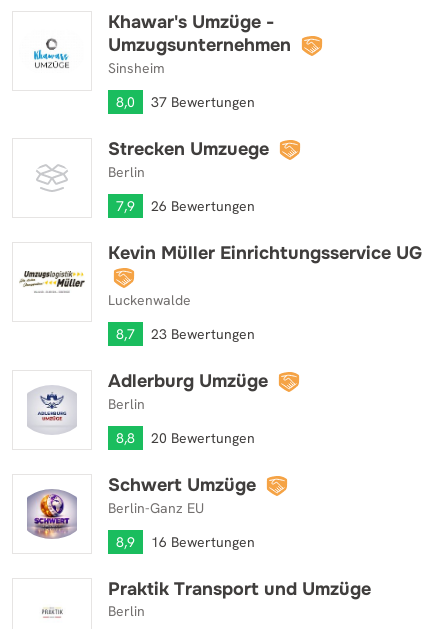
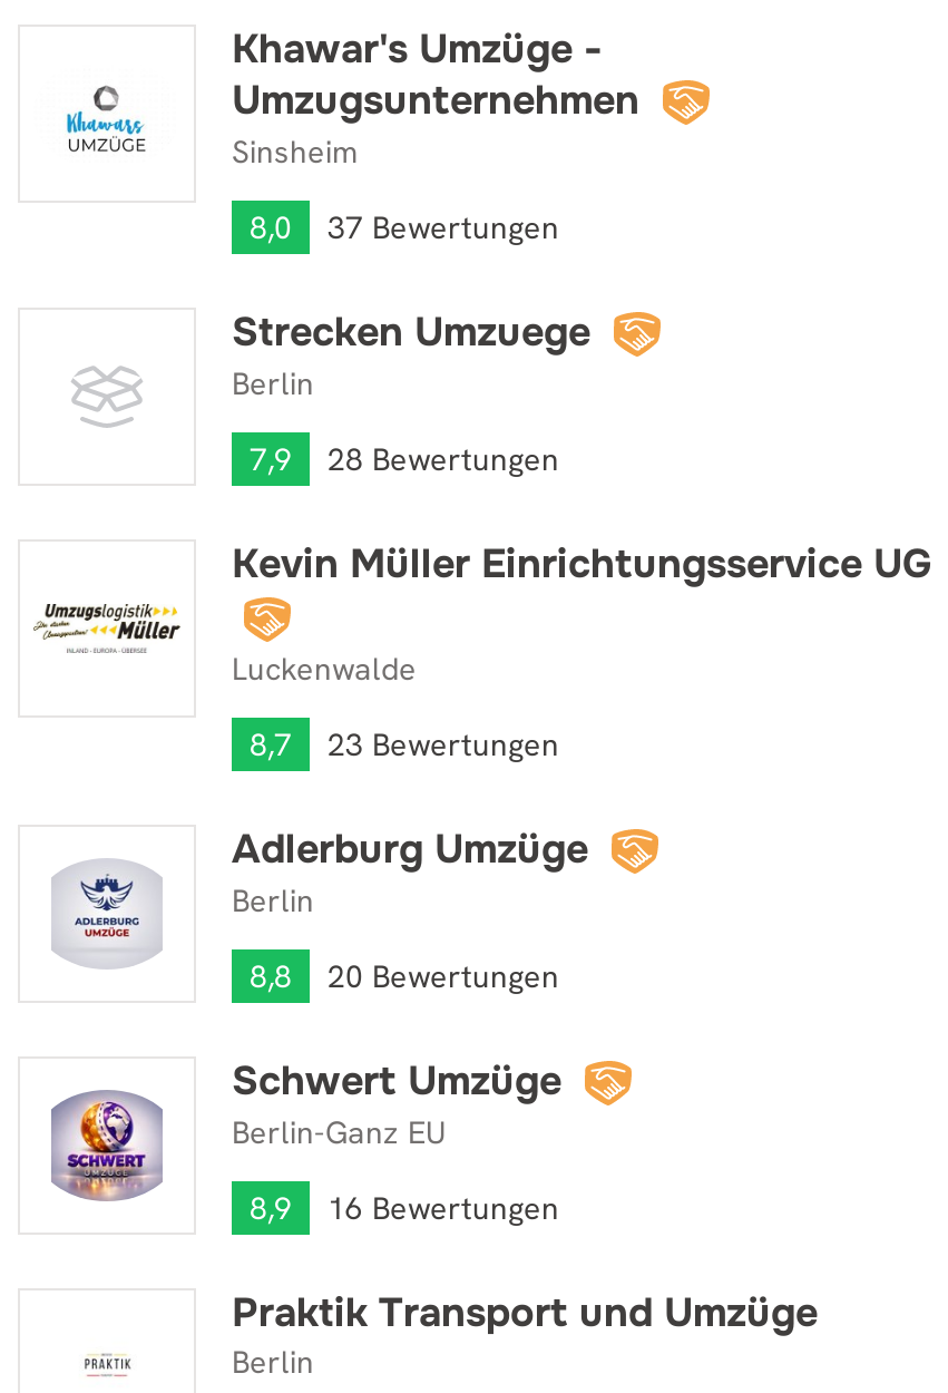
- 7,9 26 Bewertungen
+ 7,9 28 Bewertungen
